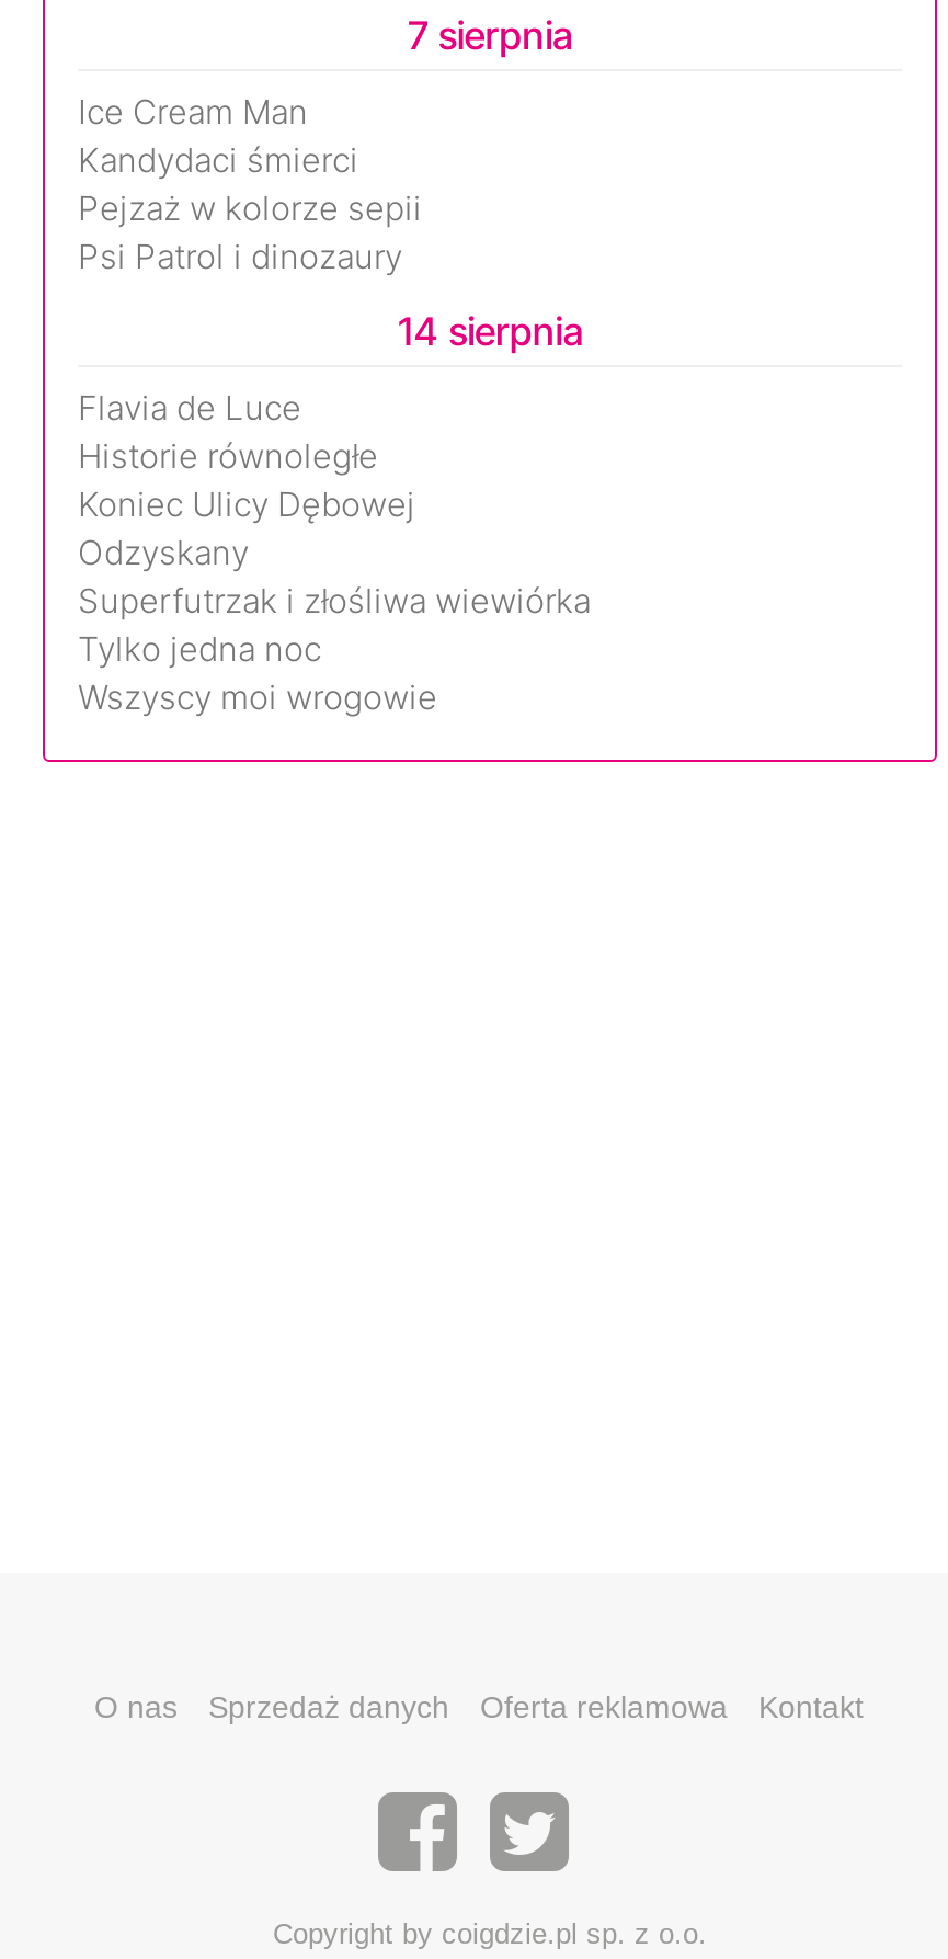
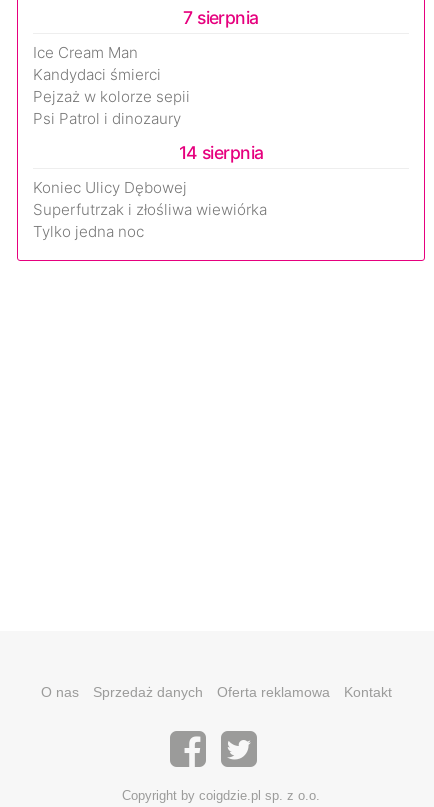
- Flavia de Luce
- Historie równoległe

- Odzyskany

- Wszyscy moi wrogowie
